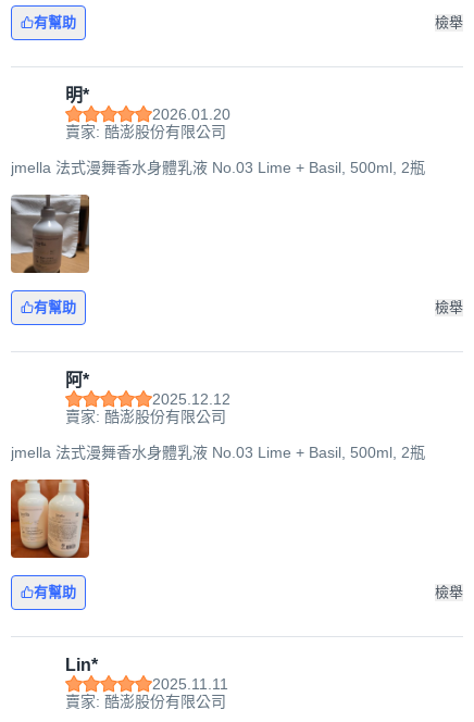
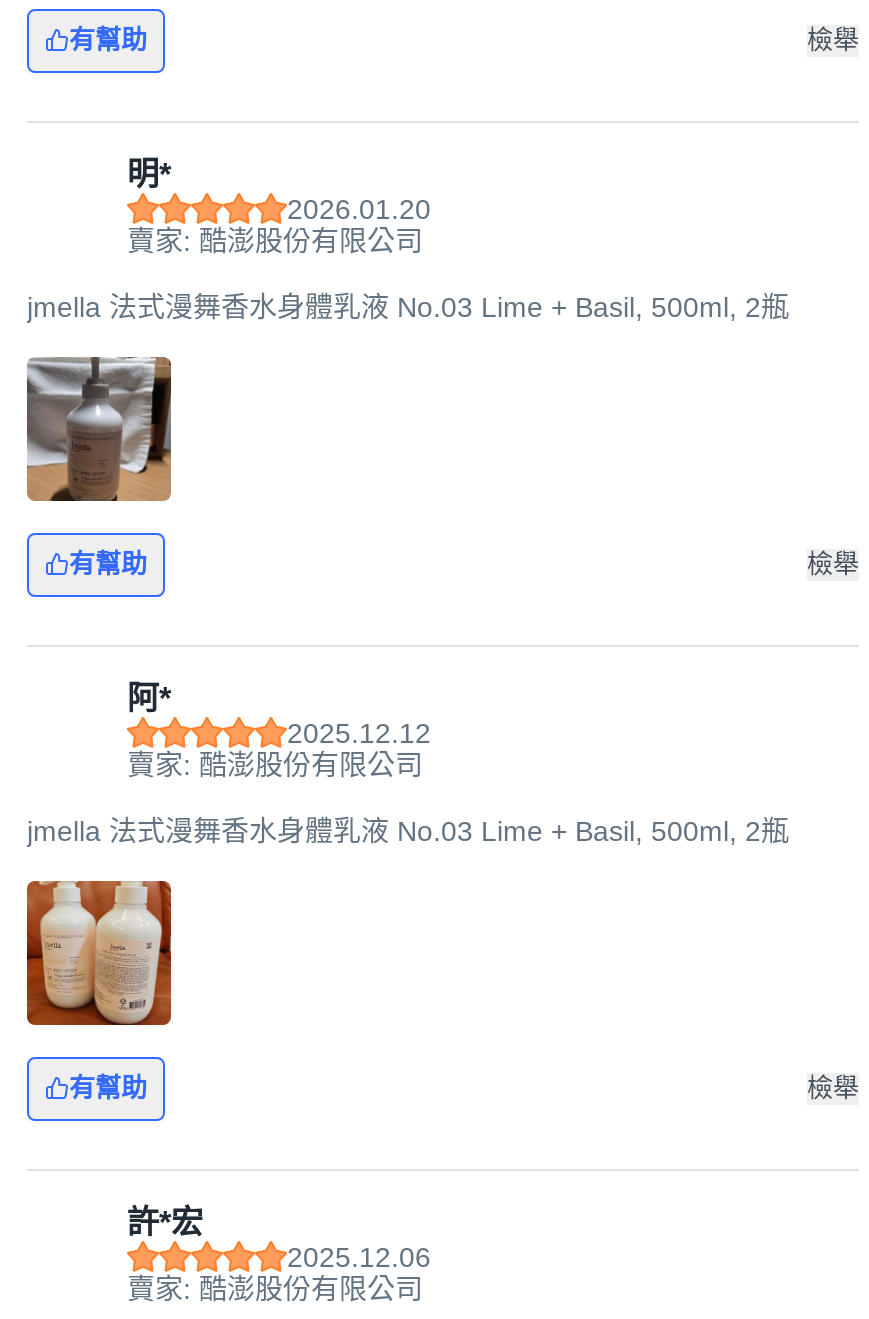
- Lin*
- 2025.11.11
+ 許*宏
+ 2025.12.06
